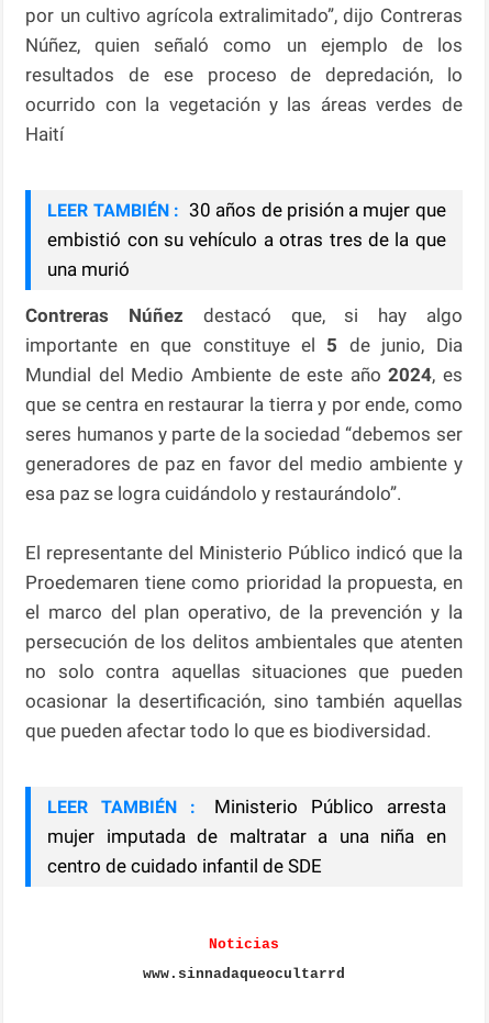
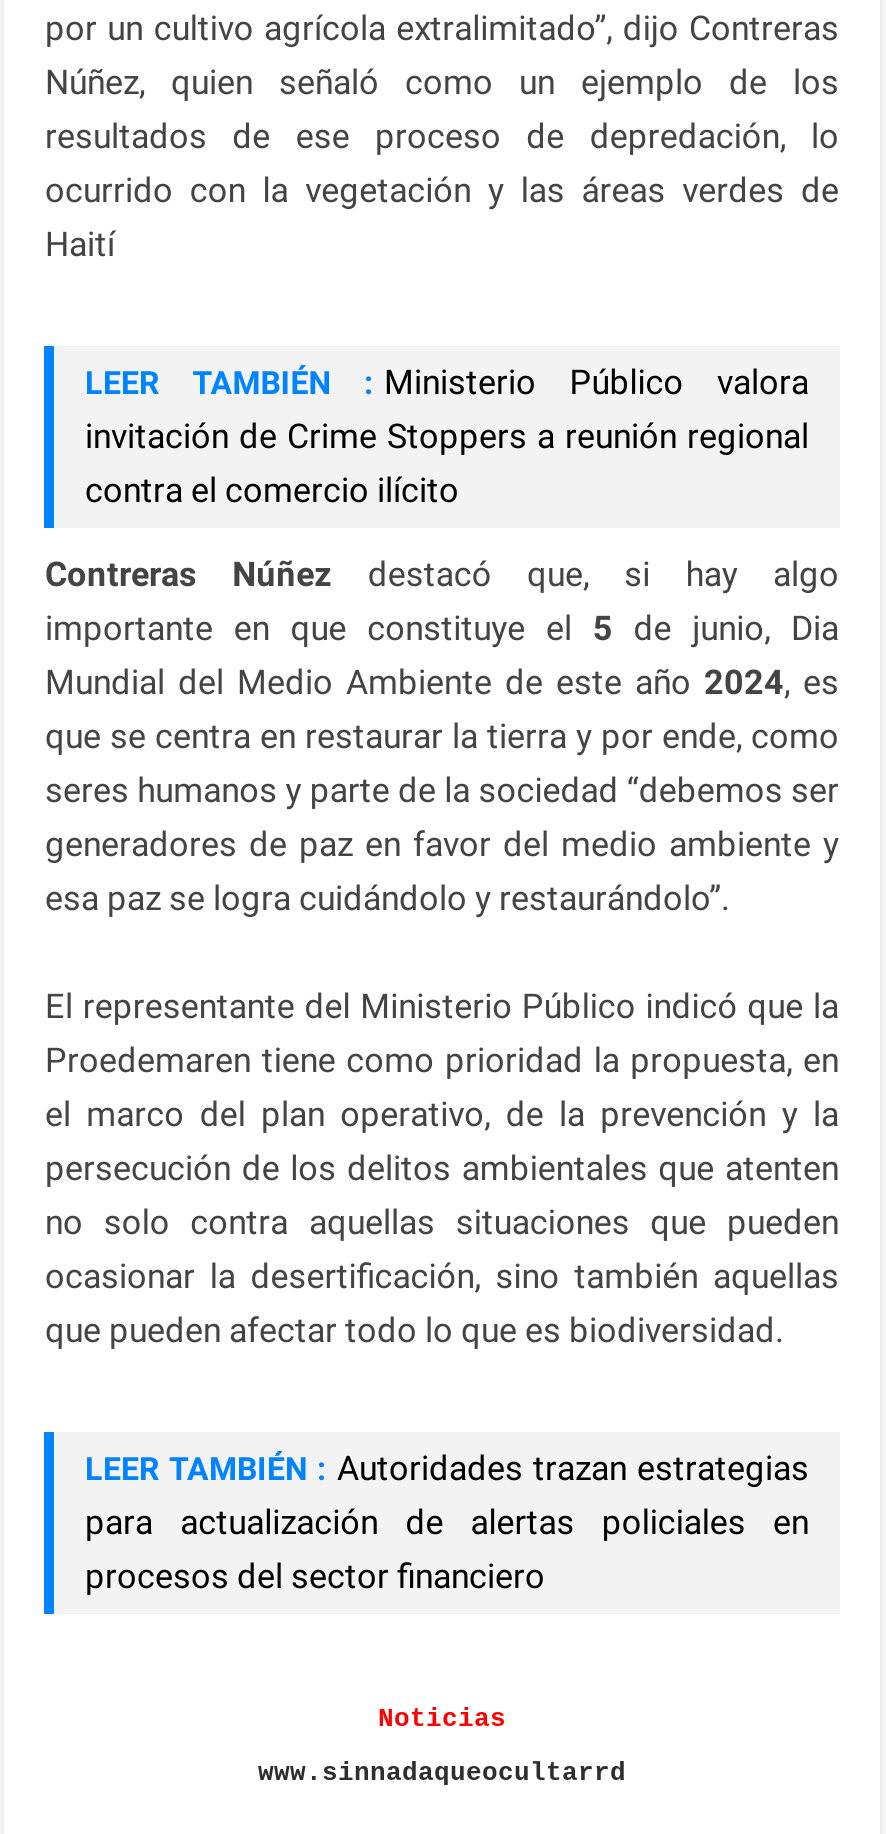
- LEER TAMBIÉN : 30 años de prisión a mujer que
- embistió con su vehículo a otras tres de la que
- una murió
+ LEER TAMBIÉN : Ministerio Público valora
+ invitación de Crime Stoppers a reunión regional
+ contra el comercio ilícito

- LEER TAMBIÉN : Ministerio Público arresta
- mujer imputada de maltratar a una niña en
- centro de cuidado infantil de SDE
+ LEER TAMBIÉN : Autoridades trazan estrategias
+ para actualización de alertas policiales en
+ procesos del sector financiero
